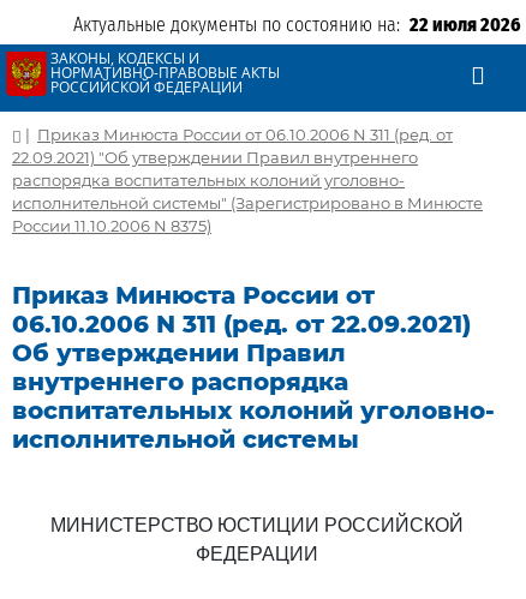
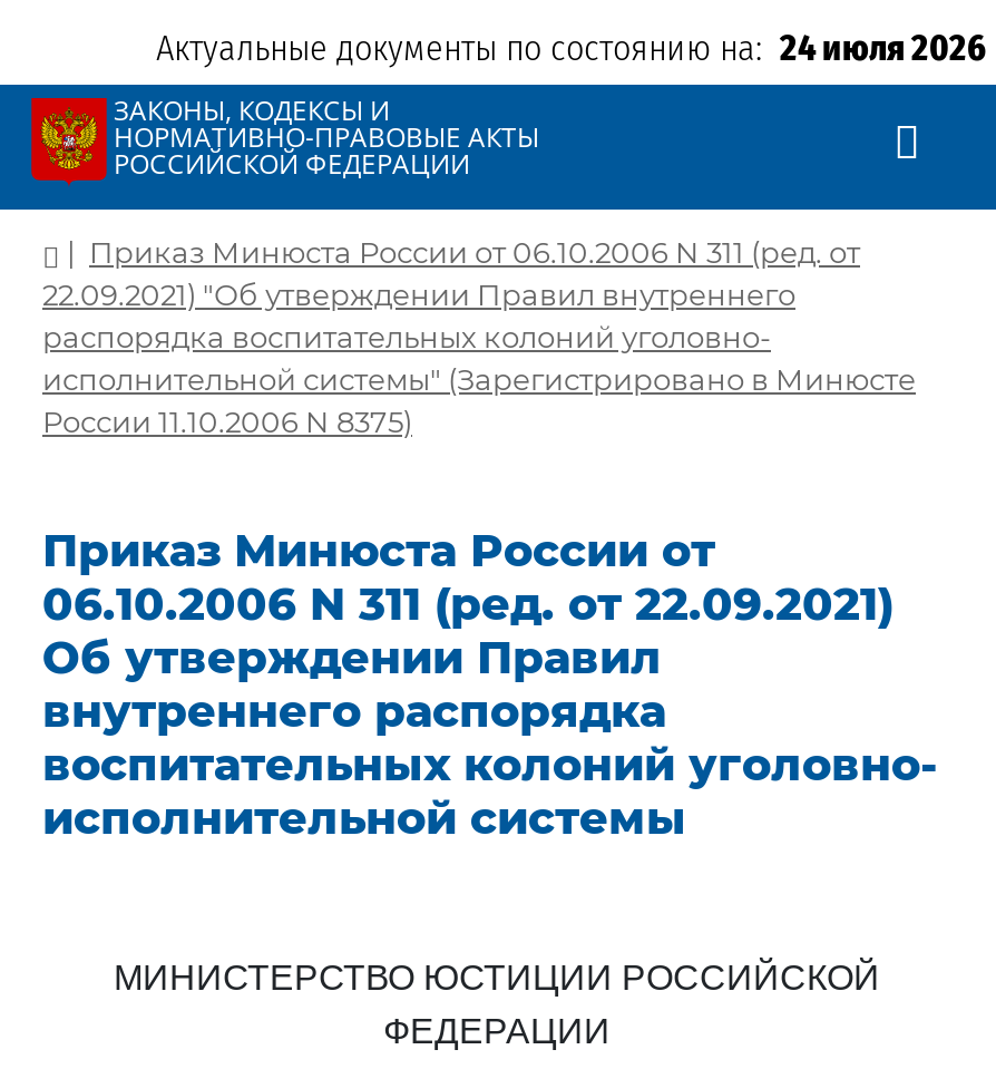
- Актуальные документы по состоянию на: 22 июля 2026
+ Актуальные документы по состоянию на: 24 июля 2026
